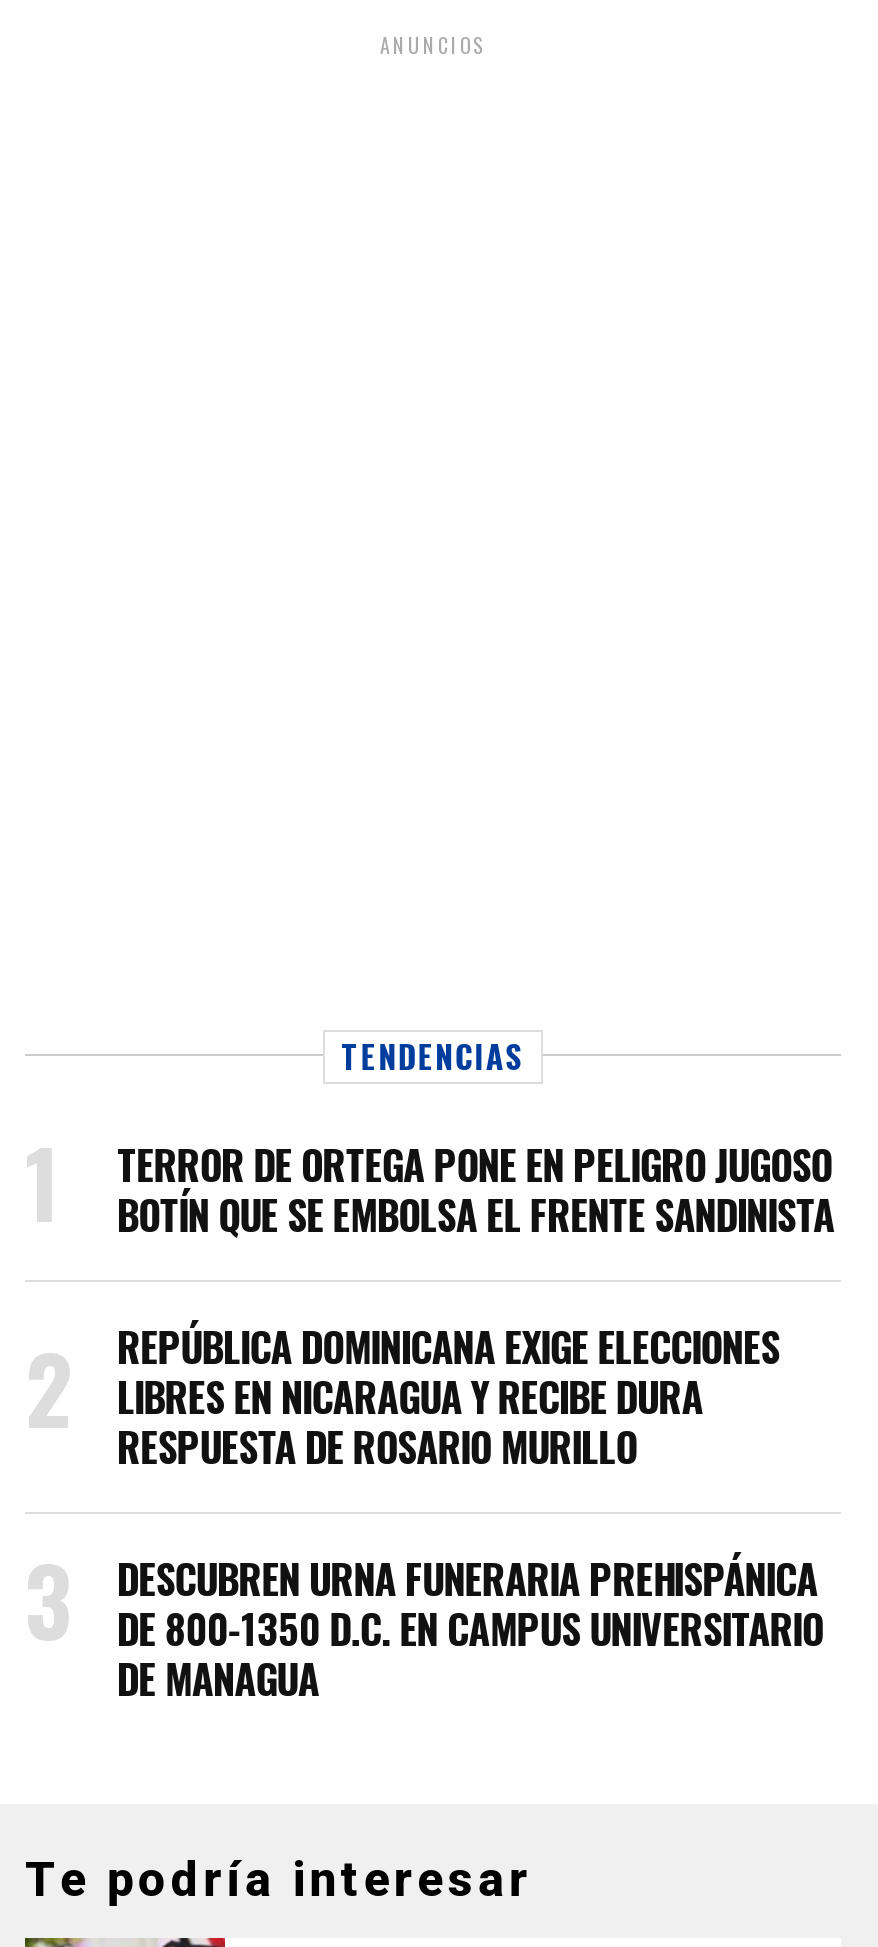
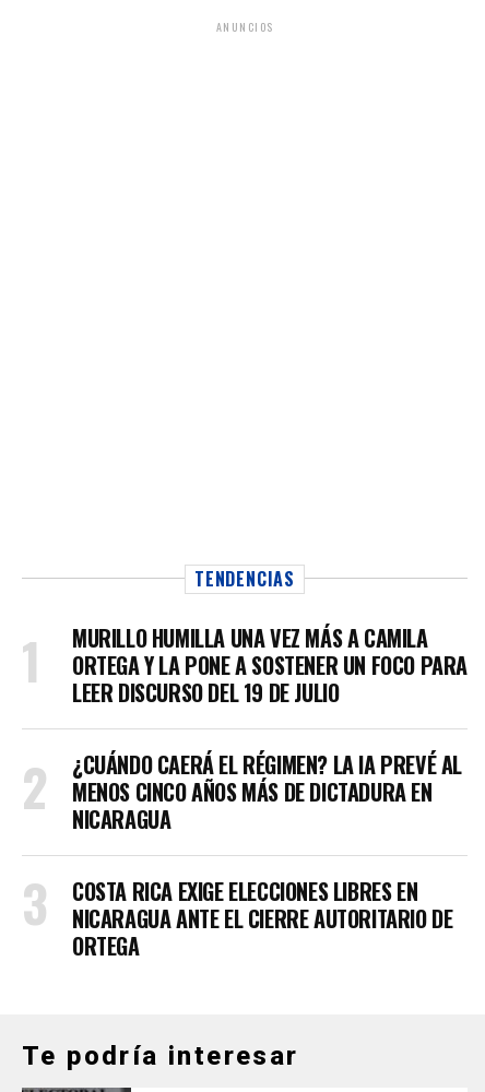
- TERROR DE ORTEGA PONE EN PELIGRO JUGOSO
- BOTÍN QUE SE EMBOLSA EL FRENTE SANDINISTA
+ MURILLO HUMILLA UNA VEZ MÁS A CAMILA
+ ORTEGA Y LA PONE A SOSTENER UN FOCO PARA
+ LEER DISCURSO DEL 19 DE JULIO

- REPÚBLICA DOMINICANA EXIGE ELECCIONES
- LIBRES EN NICARAGUA Y RECIBE DURA
- RESPUESTA DE ROSARIO MURILLO
+ ¿CUÁNDO CAERÁ EL RÉGIMEN? LA IA PREVÉ AL
+ MENOS CINCO AÑOS MÁS DE DICTADURA EN
+ NICARAGUA

- DESCUBREN URNA FUNERARIA PREHISPÁNICA
- DE 800-1350 D.C. EN CAMPUS UNIVERSITARIO
- DE MANAGUA
+ COSTA RICA EXIGE ELECCIONES LIBRES EN
+ NICARAGUA ANTE EL CIERRE AUTORITARIO DE
+ ORTEGA
